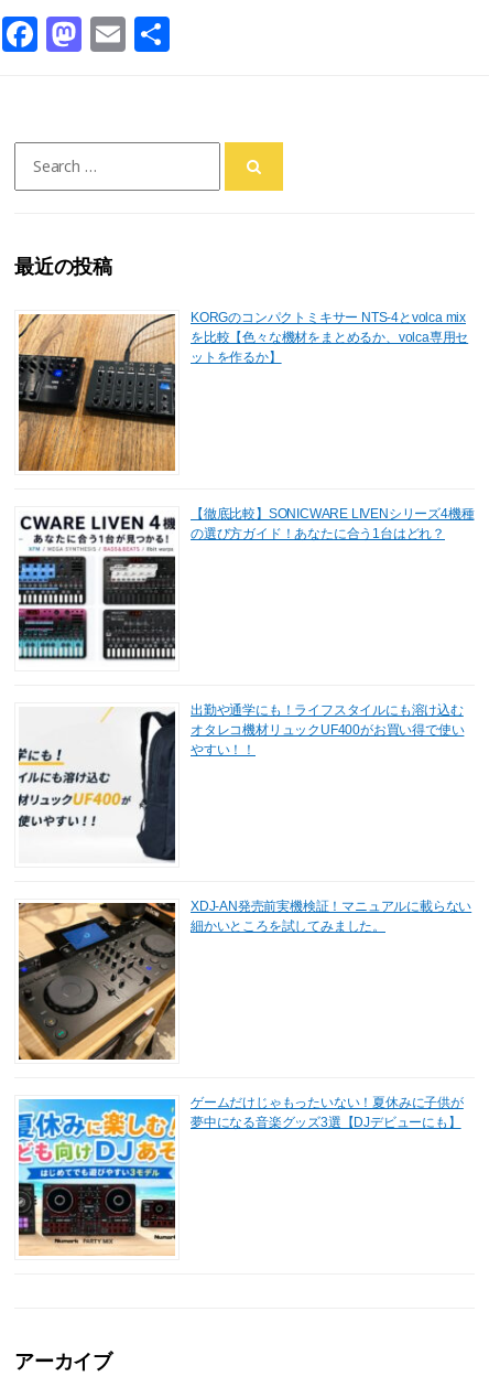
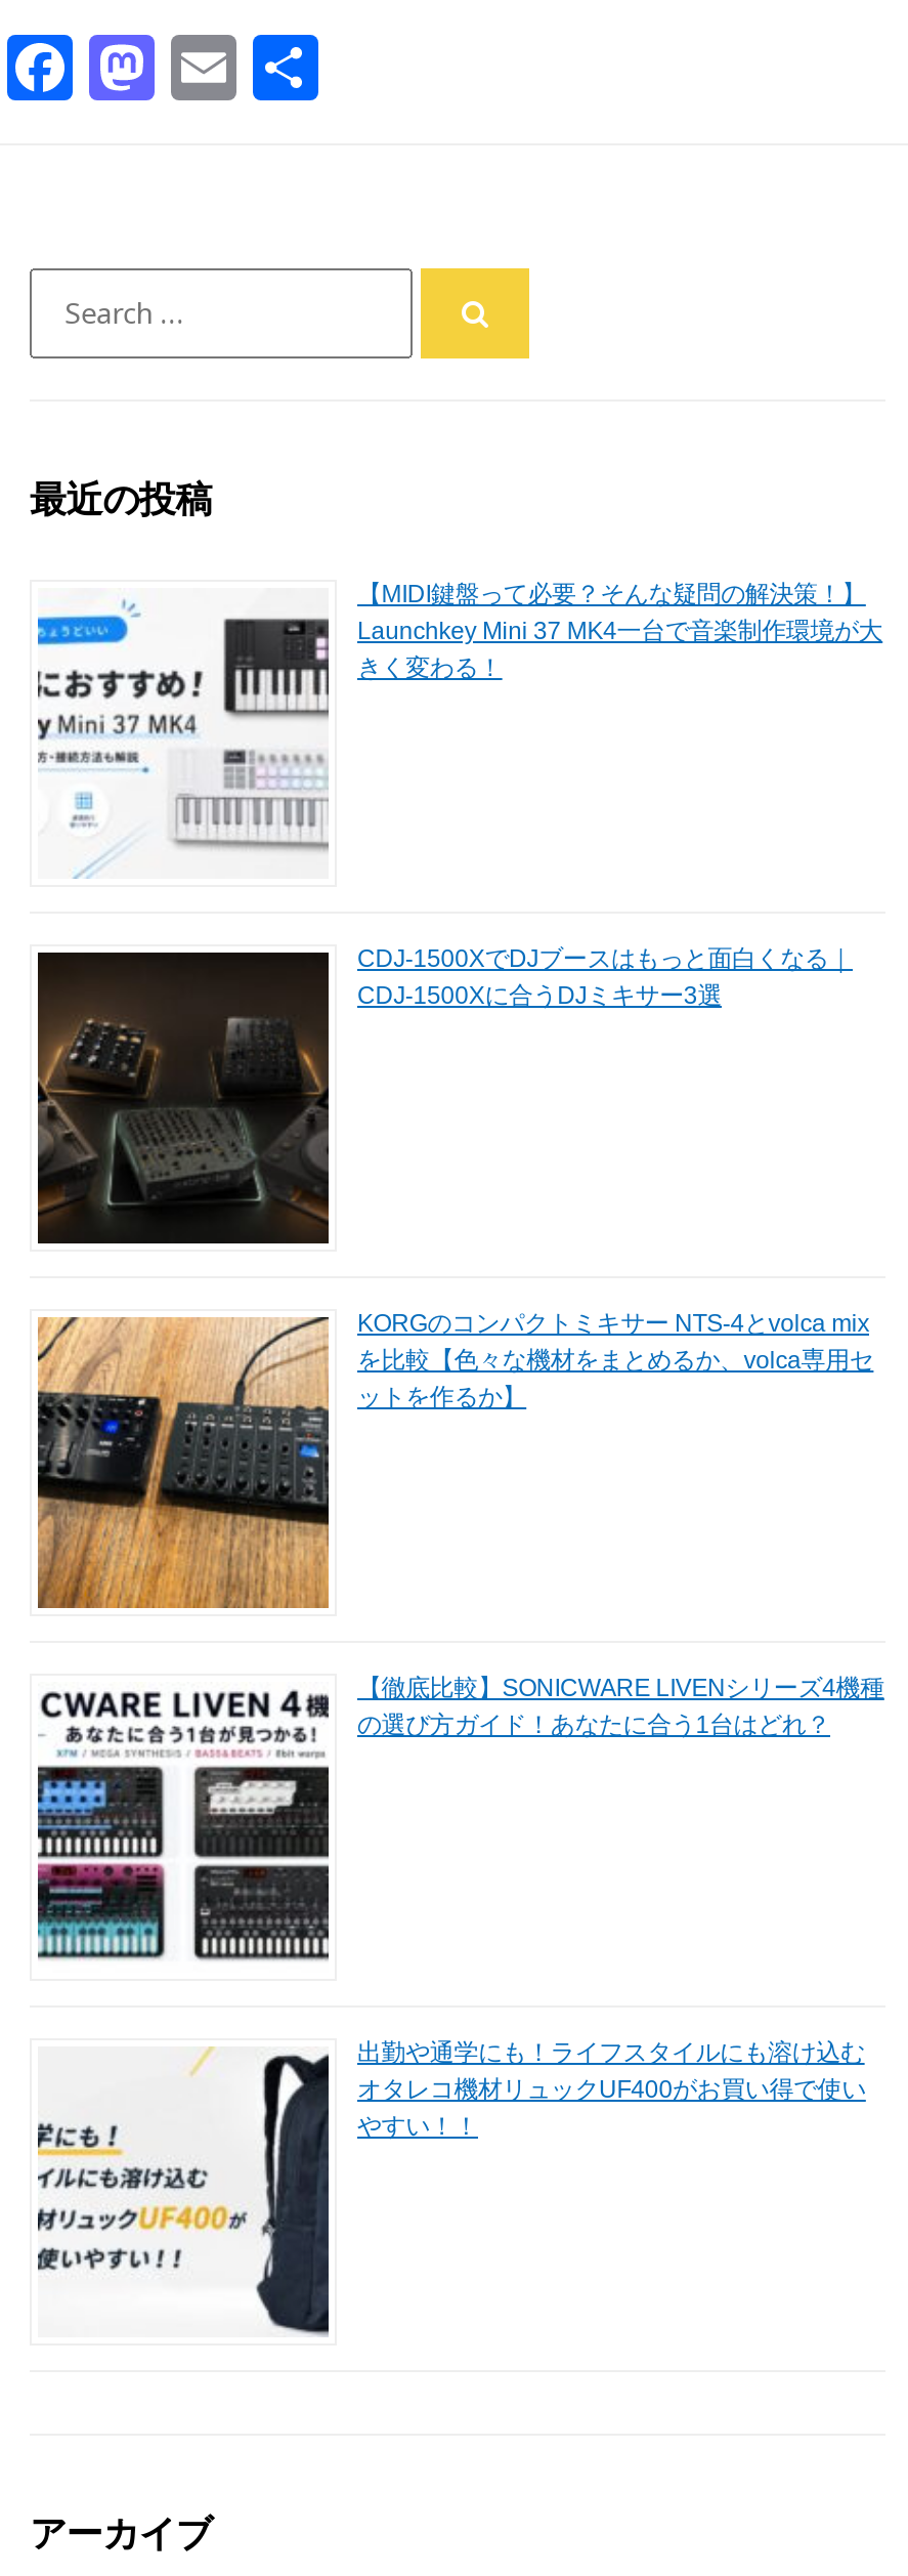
moved down: [image] | KORGのコンパクトミキサー NTS-4とvolca mix | を比較【色々な機材をまとめるか、volca専用セ | ... | オタレコ機材リュックUF400がお買い得で使い | やすい！！

+ [image]
+ 【MIDI鍵盤って必要？そんな疑問の解決策！】
+ Launchkey Mini 37 MK4一台で音楽制作環境が大
+ きく変わる！

+ [image]
+ CDJ-1500XでDJブースはもっと面白くなる｜
+ CDJ-1500Xに合うDJミキサー3選

moved down: [image]

- [image]
- XDJ-AN発売前実機検証！マニュアルに載らない
- 細かいところを試してみました。

- [image]
- ゲームだけじゃもったいない！夏休みに子供が
- 夢中になる音楽グッズ3選【DJデビューにも】
